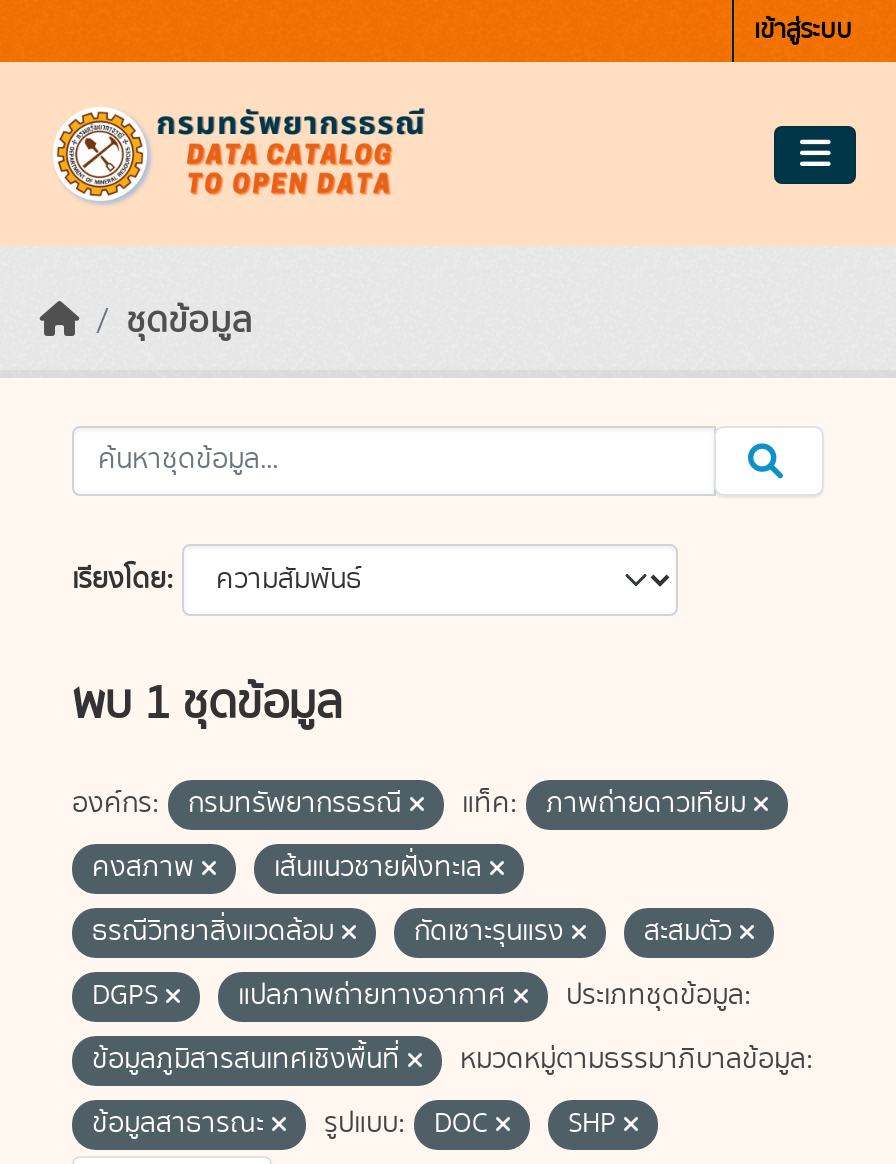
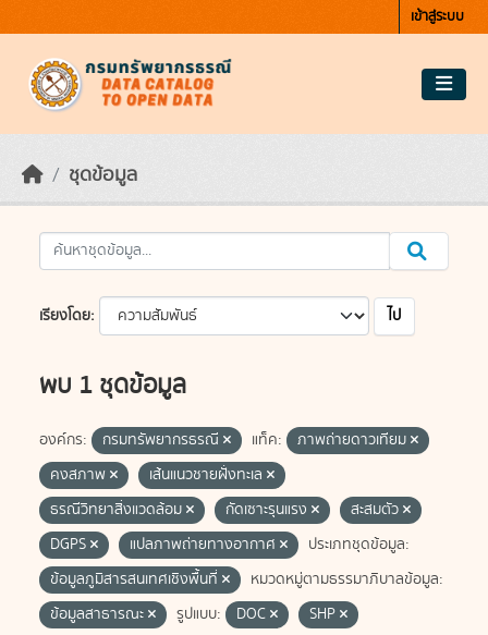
+ ไป
